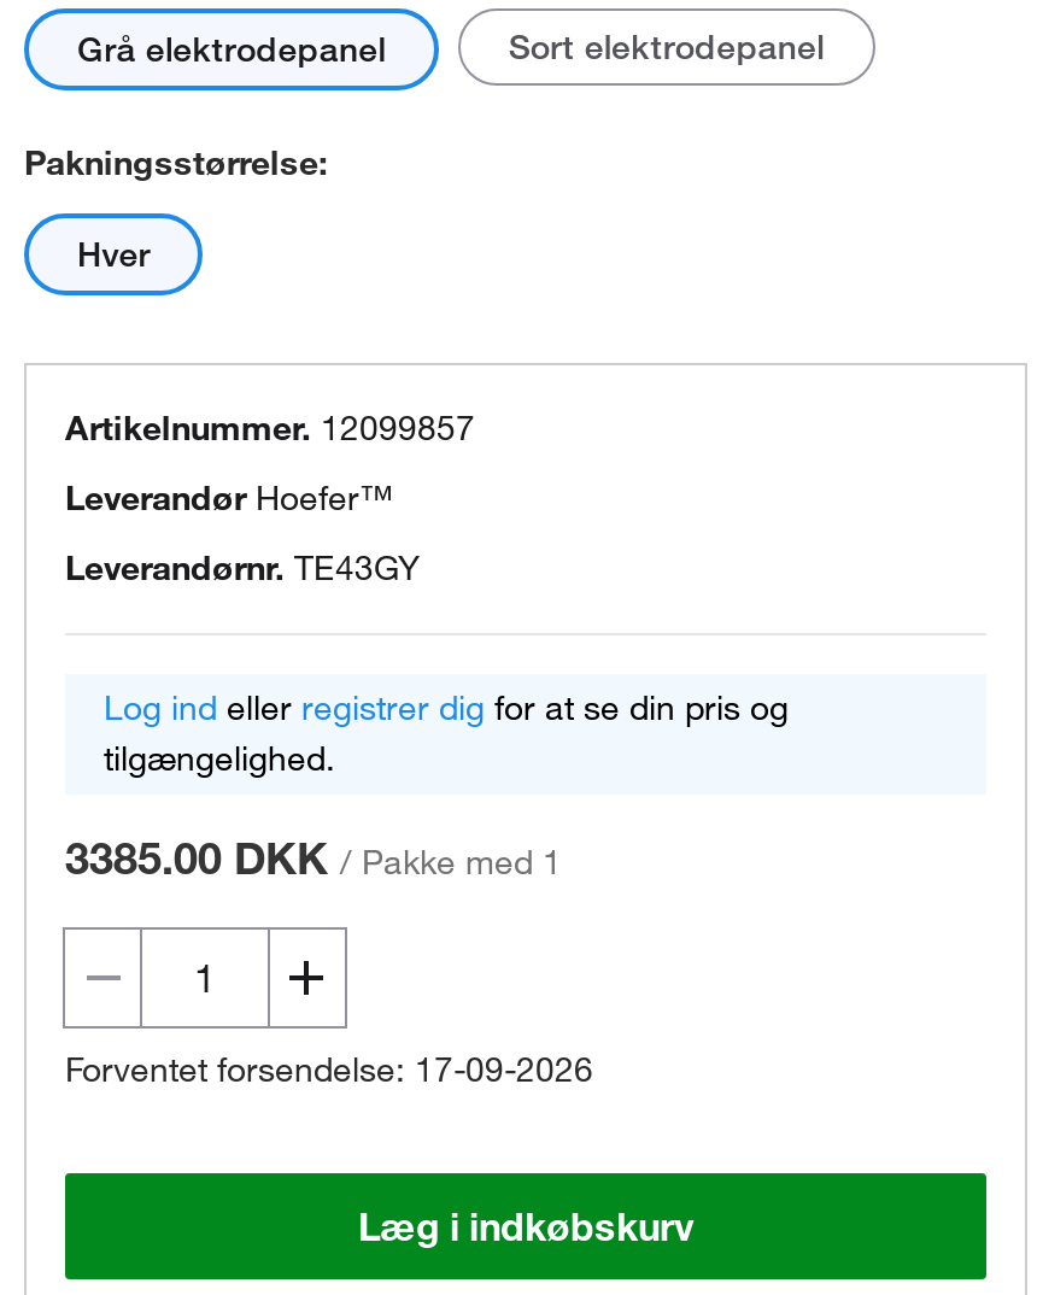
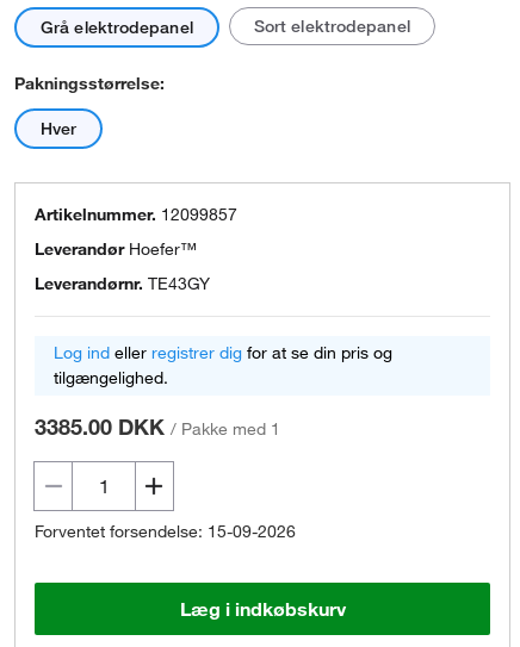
- Forventet forsendelse: 17-09-2026
+ Forventet forsendelse: 15-09-2026
